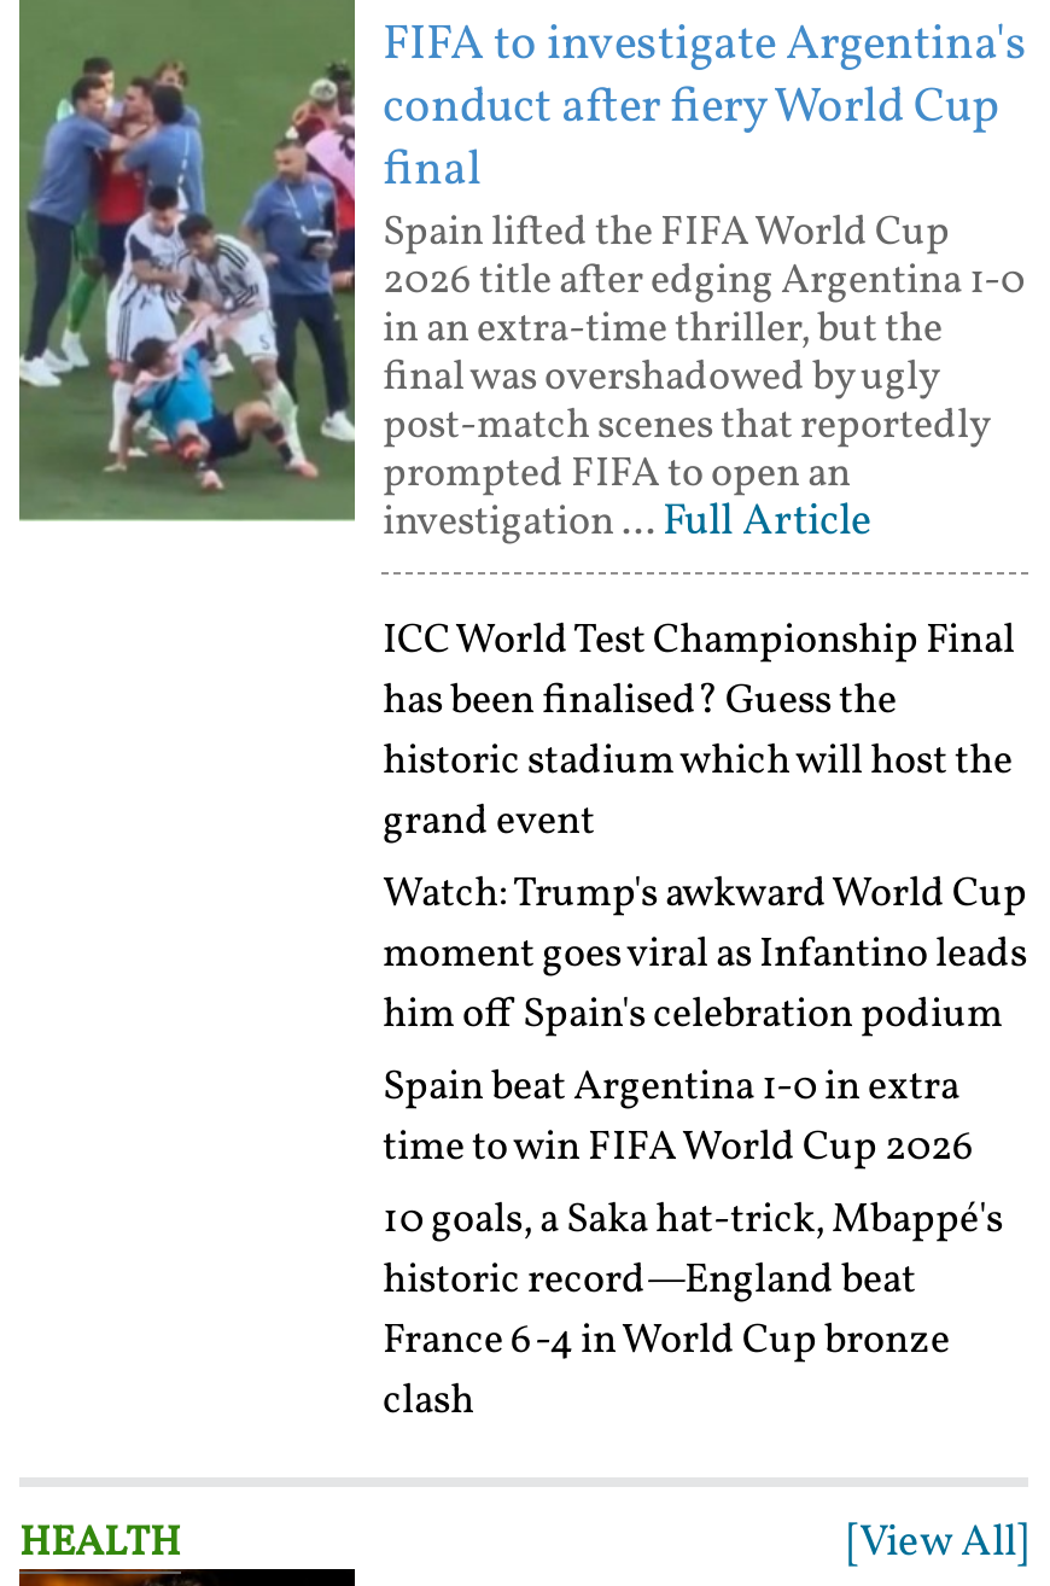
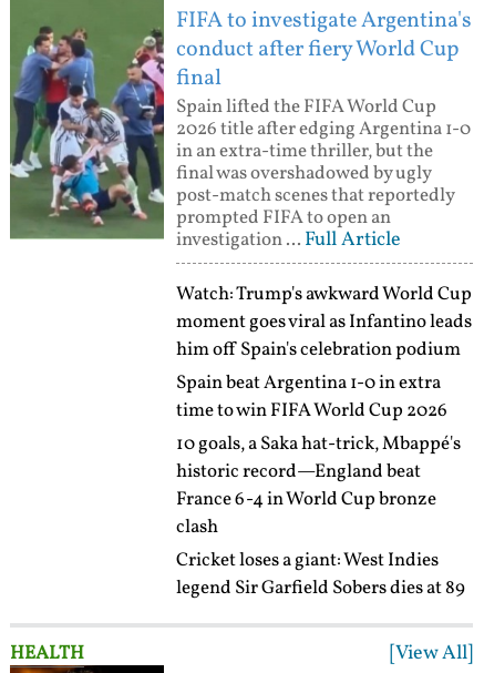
- ICC World Test Championship Final
- has been finalised? Guess the
- historic stadium which will host the
- grand event

moved up: Watch: Trump's awkward World Cup | moment goes viral as Infantino leads | him off Spain's celebration podium | ... | France 6-4 in World Cup bronze | clash

+ Cricket loses a giant: West Indies
+ legend Sir Garfield Sobers dies at 89
